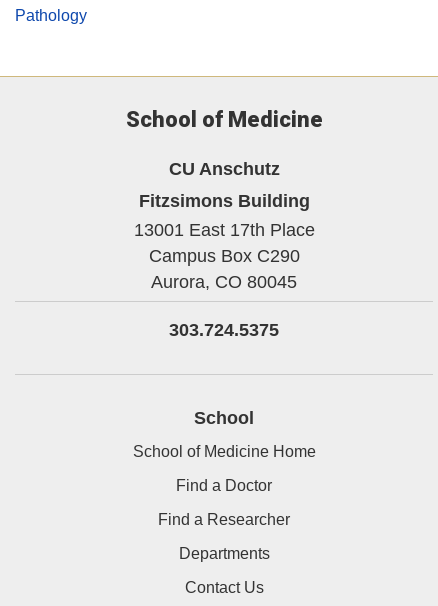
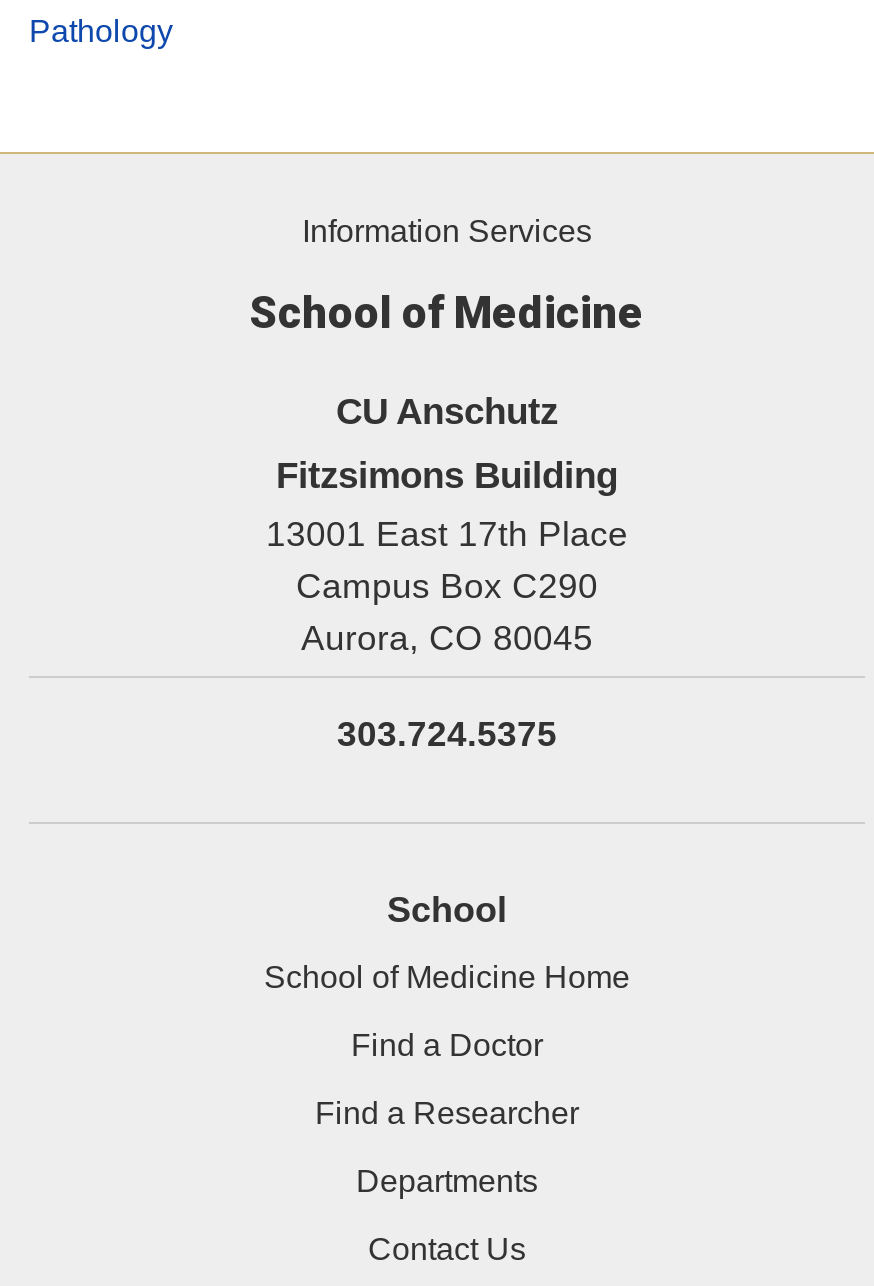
+ Information Services
